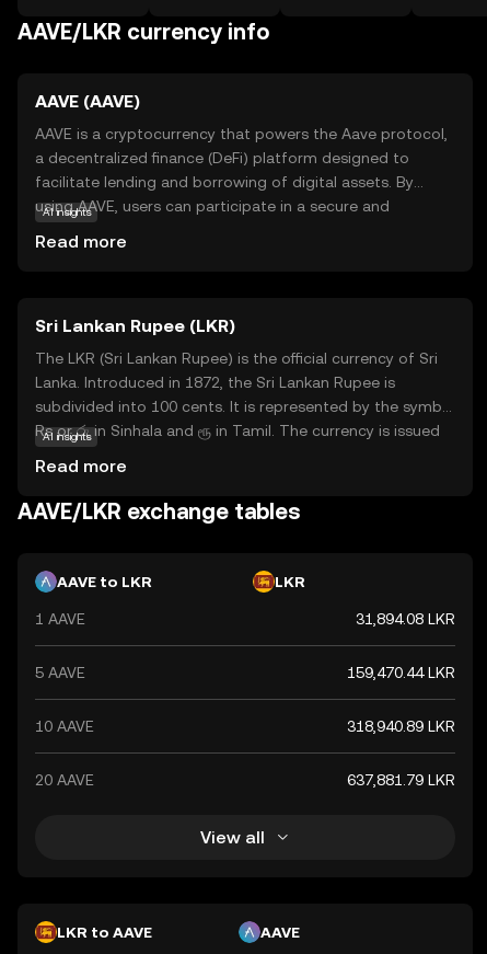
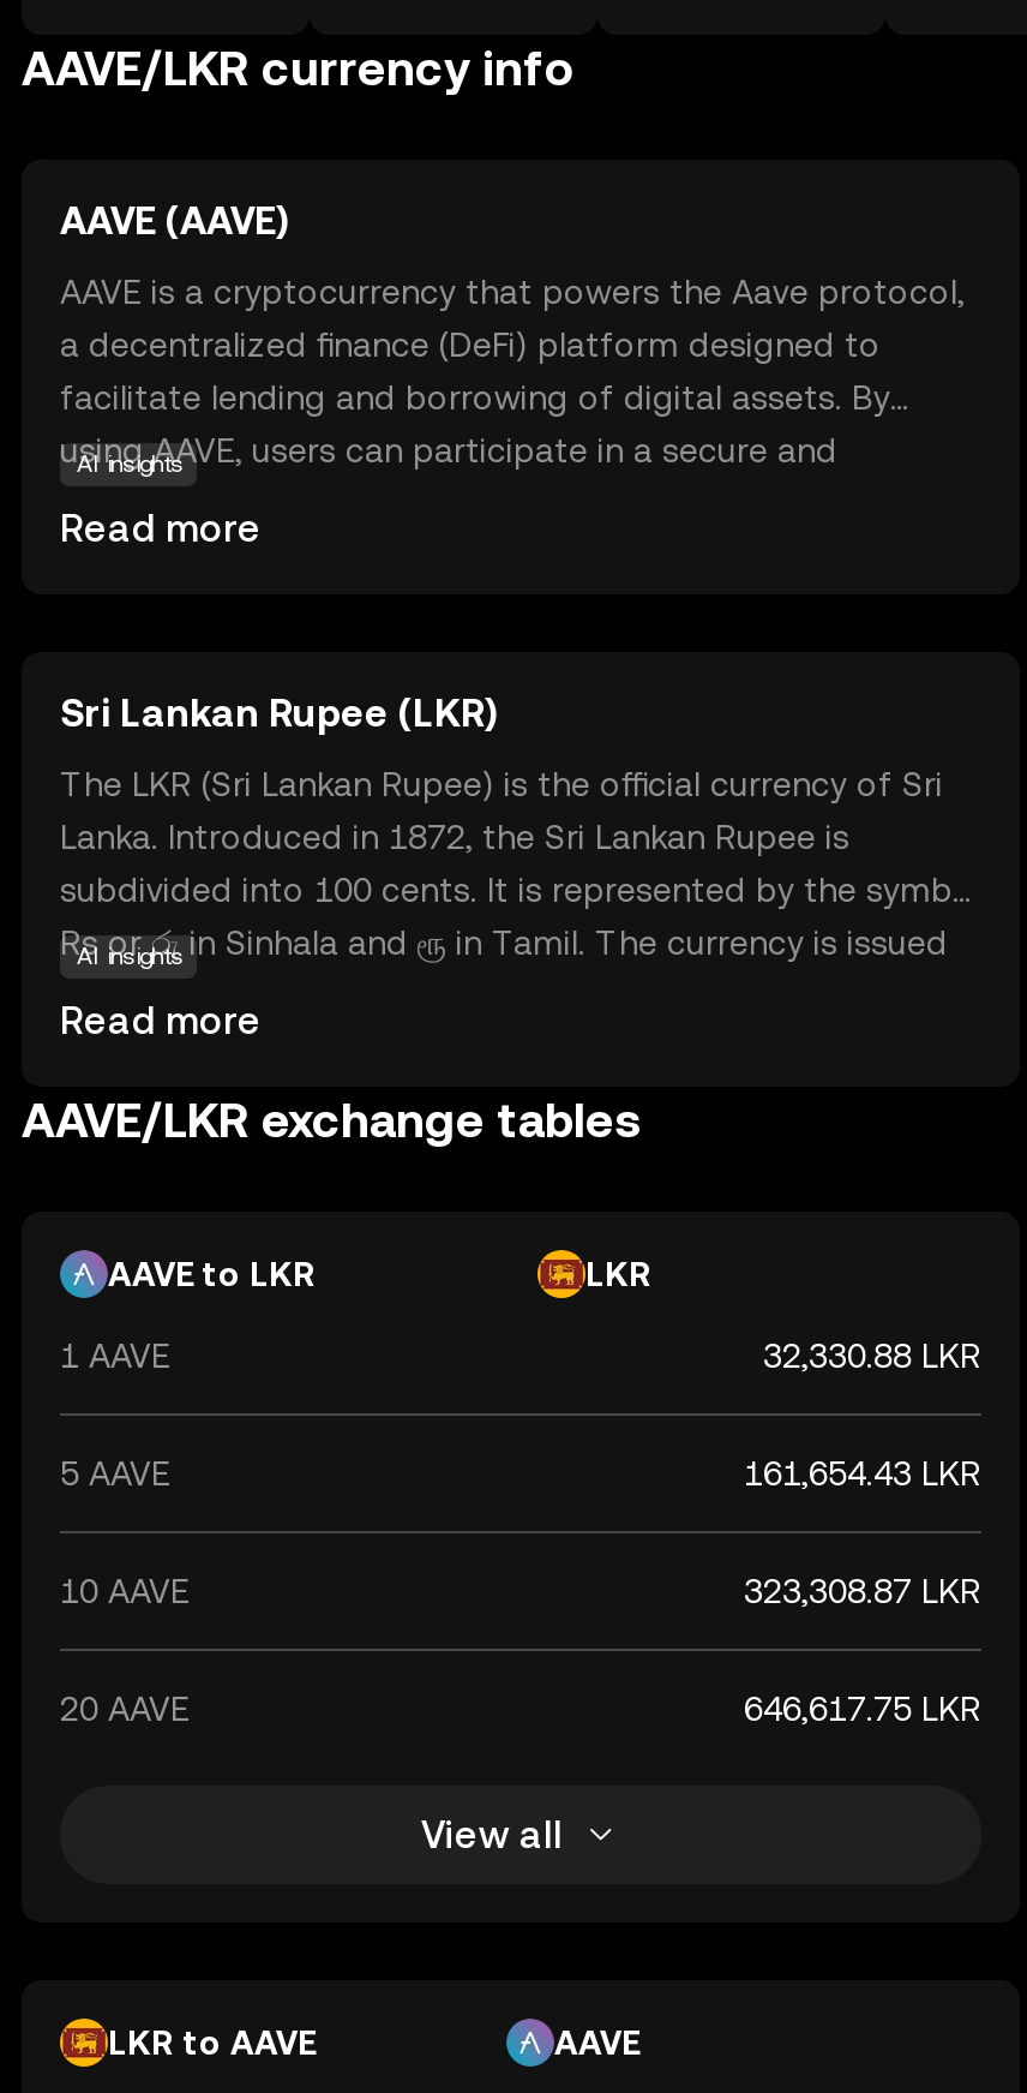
- 31,894.08 LKR
+ 32,330.88 LKR

- 159,470.44 LKR
+ 161,654.43 LKR

- 318,940.89 LKR
+ 323,308.87 LKR

- 637,881.79 LKR
+ 646,617.75 LKR
